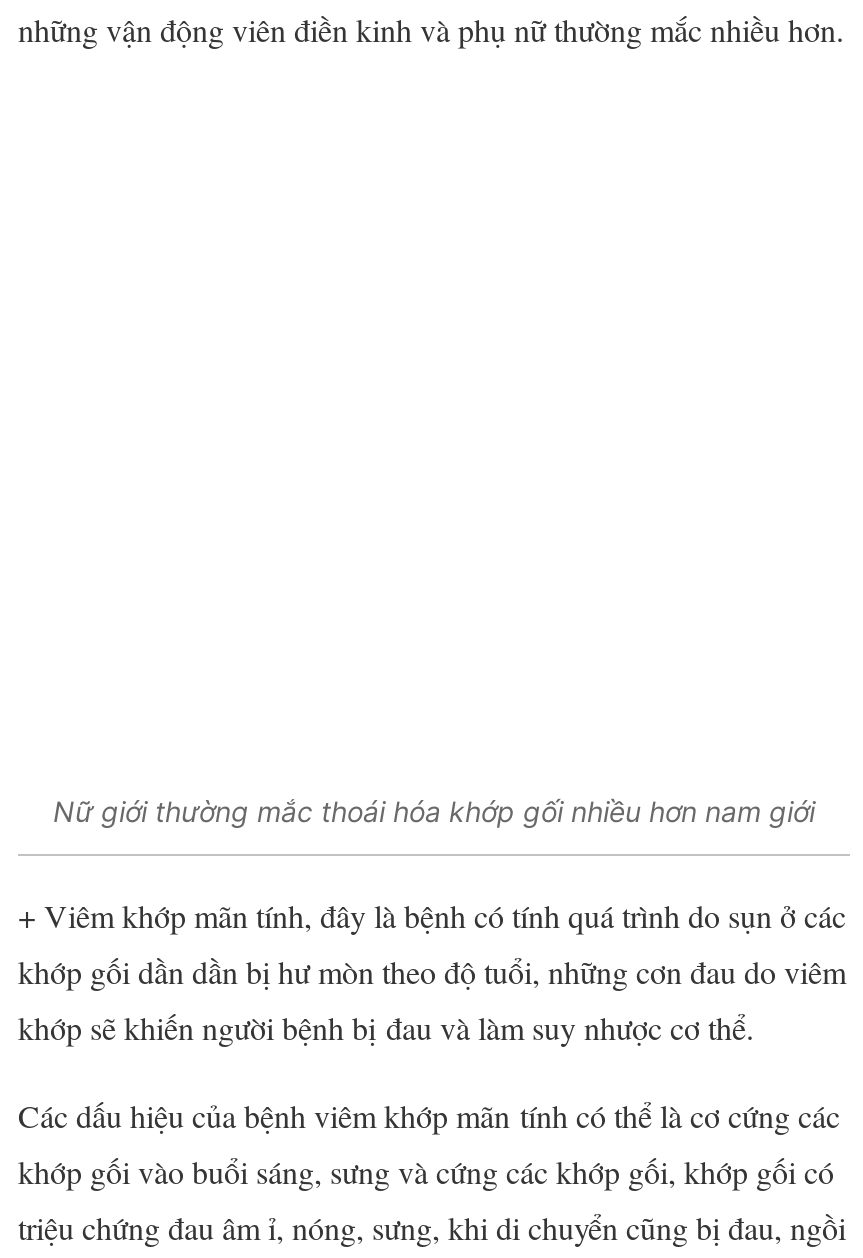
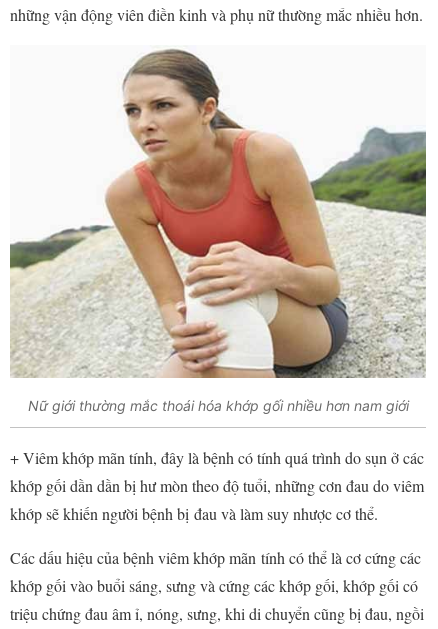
+ [image]
